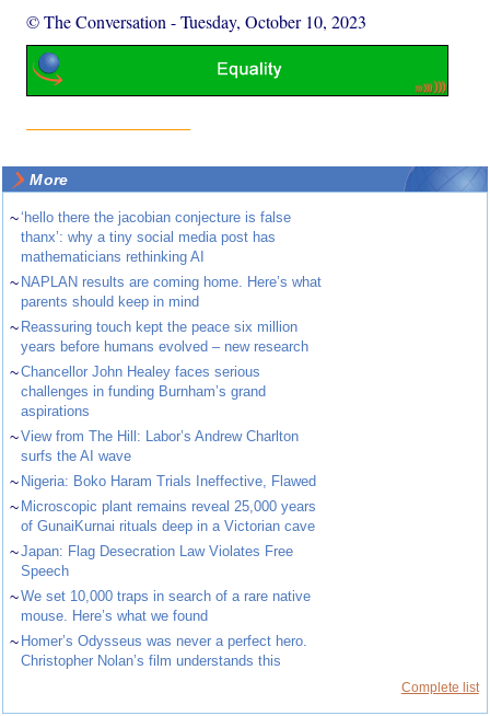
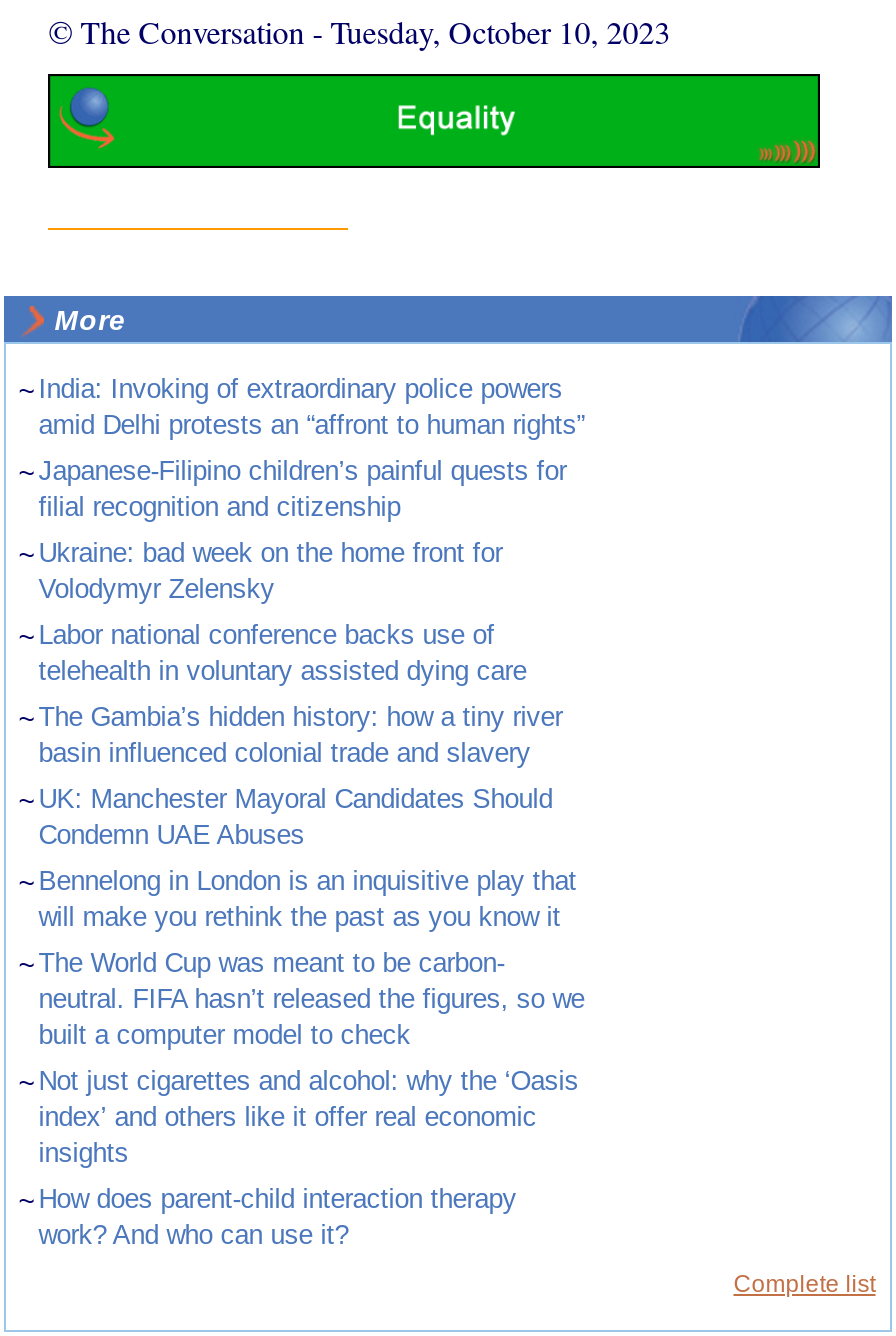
- ~ ‘hello there the jacobian conjecture is false
- thanx’: why a tiny social media post has
- mathematicians rethinking AI
- ~ NAPLAN results are coming home. Here’s what
- parents should keep in mind
- ~ Reassuring touch kept the peace six million
- years before humans evolved – new research
- ~ Chancellor John Healey faces serious
- challenges in funding Burnham’s grand
- aspirations
- ~ View from The Hill: Labor’s Andrew Charlton
- surfs the AI wave
- ~ Nigeria: Boko Haram Trials Ineffective, Flawed
- ~ Microscopic plant remains reveal 25,000 years
- of GunaiKurnai rituals deep in a Victorian cave
- ~ Japan: Flag Desecration Law Violates Free
- Speech
- ~ We set 10,000 traps in search of a rare native
- mouse. Here’s what we found
- ~ Homer’s Odysseus was never a perfect hero.
- Christopher Nolan’s film understands this
+ ~ India: Invoking of extraordinary police powers
+ amid Delhi protests an “affront to human rights”
+ ~ Japanese-Filipino children’s painful quests for
+ filial recognition and citizenship
+ ~ Ukraine: bad week on the home front for
+ Volodymyr Zelensky
+ ~ Labor national conference backs use of
+ telehealth in voluntary assisted dying care
+ ~ The Gambia’s hidden history: how a tiny river
+ basin influenced colonial trade and slavery
+ ~ UK: Manchester Mayoral Candidates Should
+ Condemn UAE Abuses
+ ~ Bennelong in London is an inquisitive play that
+ will make you rethink the past as you know it
+ ~ The World Cup was meant to be carbon-
+ neutral. FIFA hasn’t released the figures, so we
+ built a computer model to check
+ ~ Not just cigarettes and alcohol: why the ‘Oasis
+ index’ and others like it offer real economic
+ insights
+ ~ How does parent-child interaction therapy
+ work? And who can use it?
